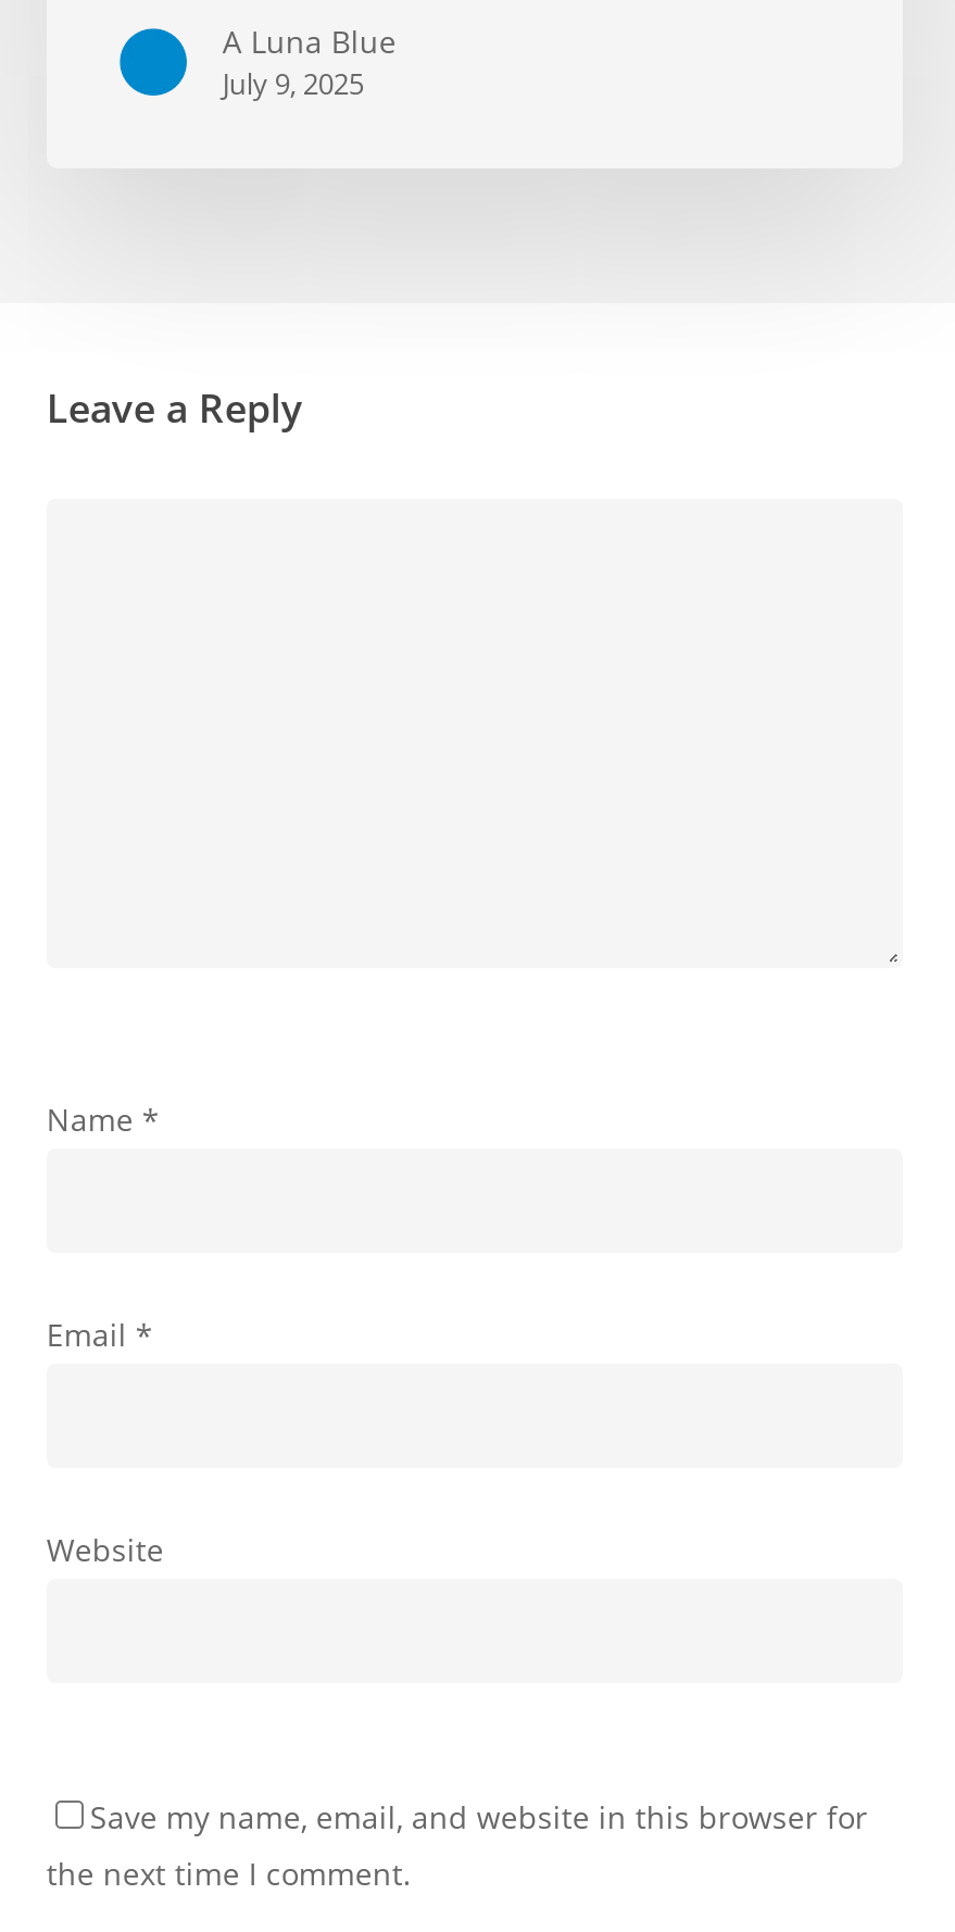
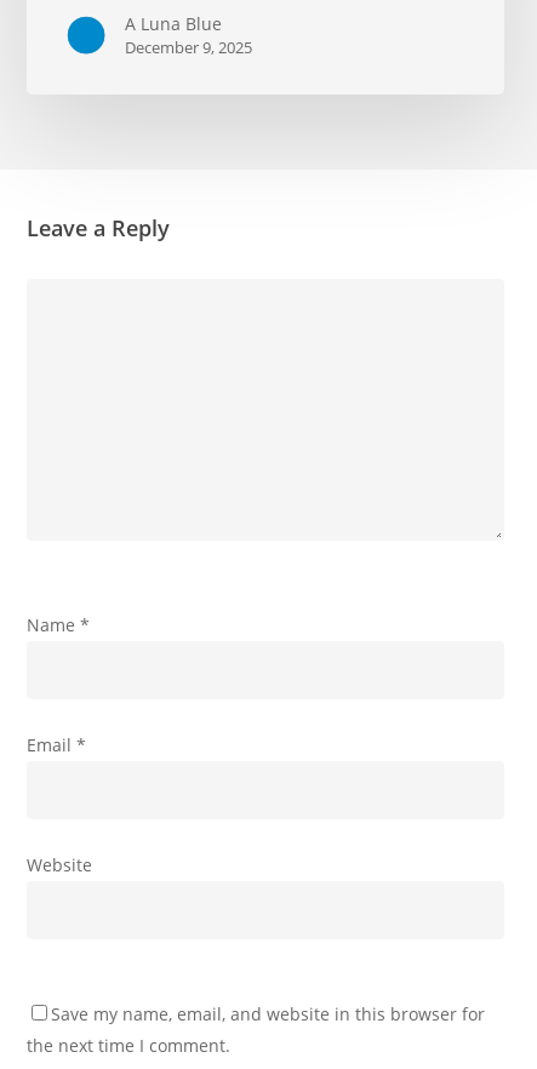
- July 9, 2025
+ December 9, 2025
